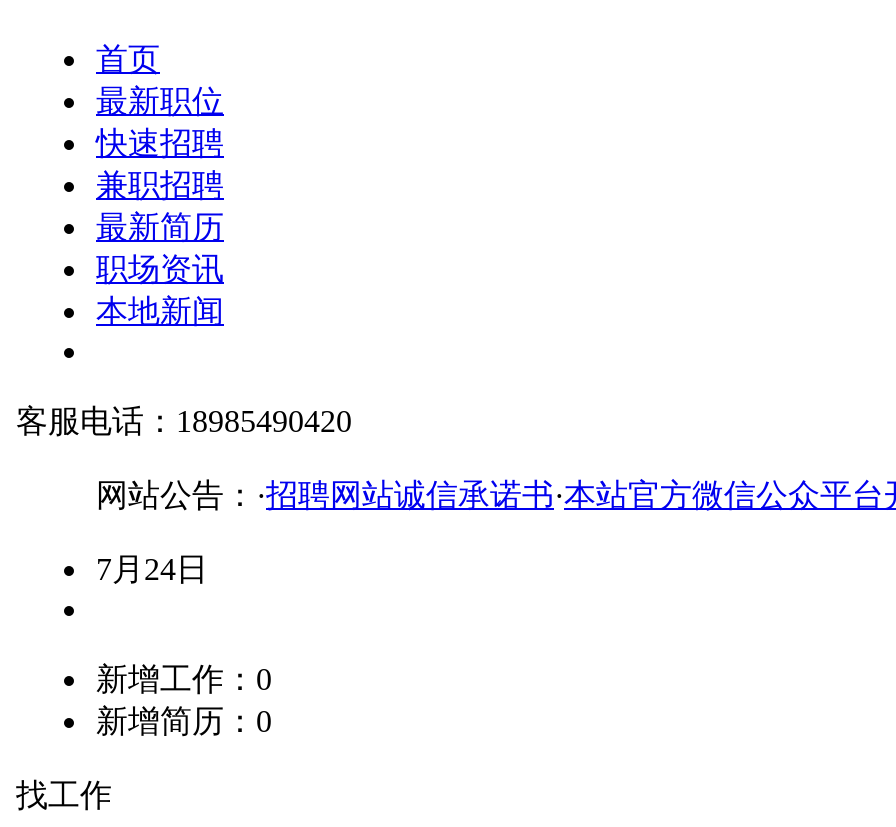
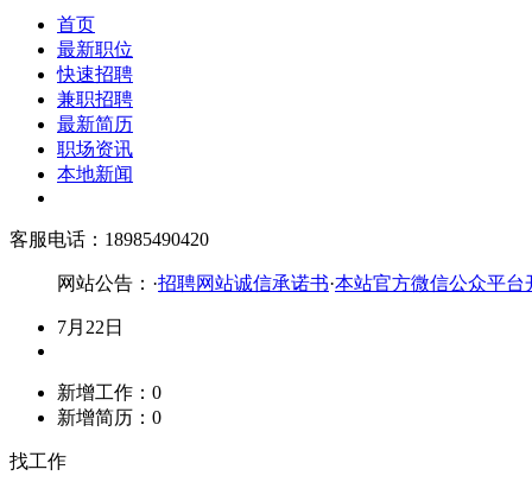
- 7月24日
+ 7月22日
